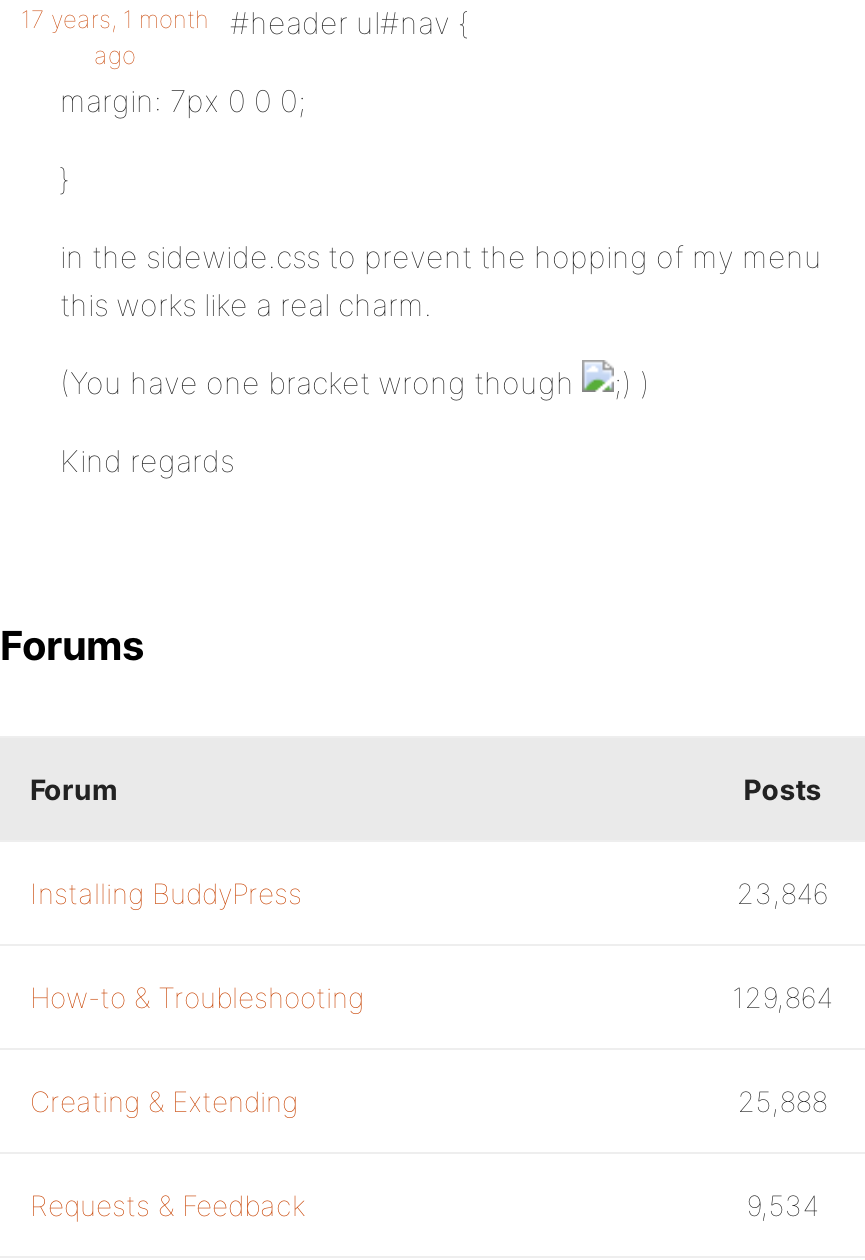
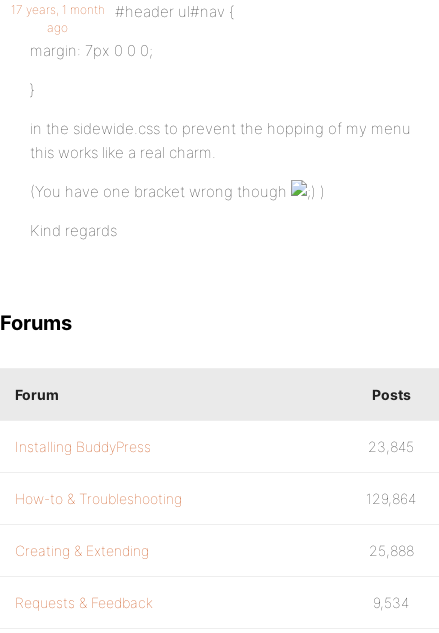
- 23,846
+ 23,845
